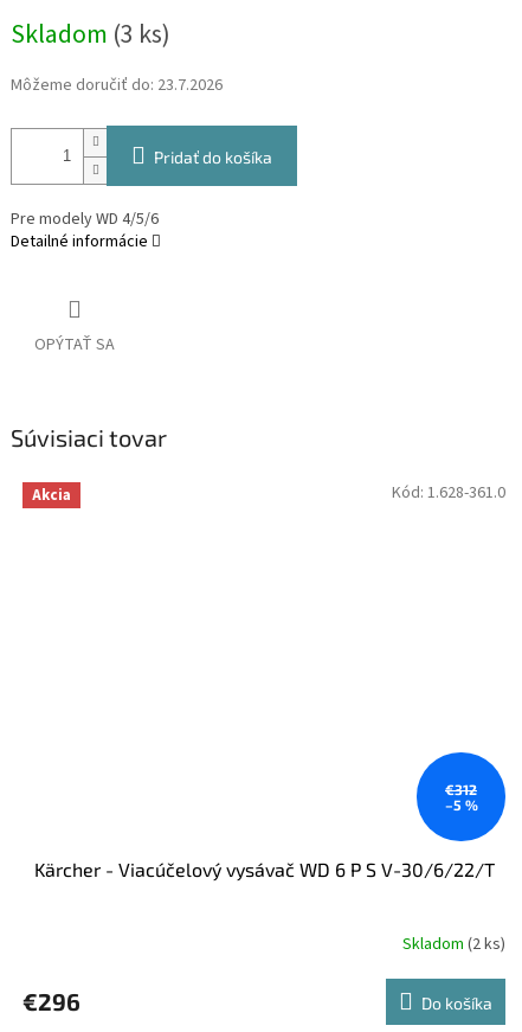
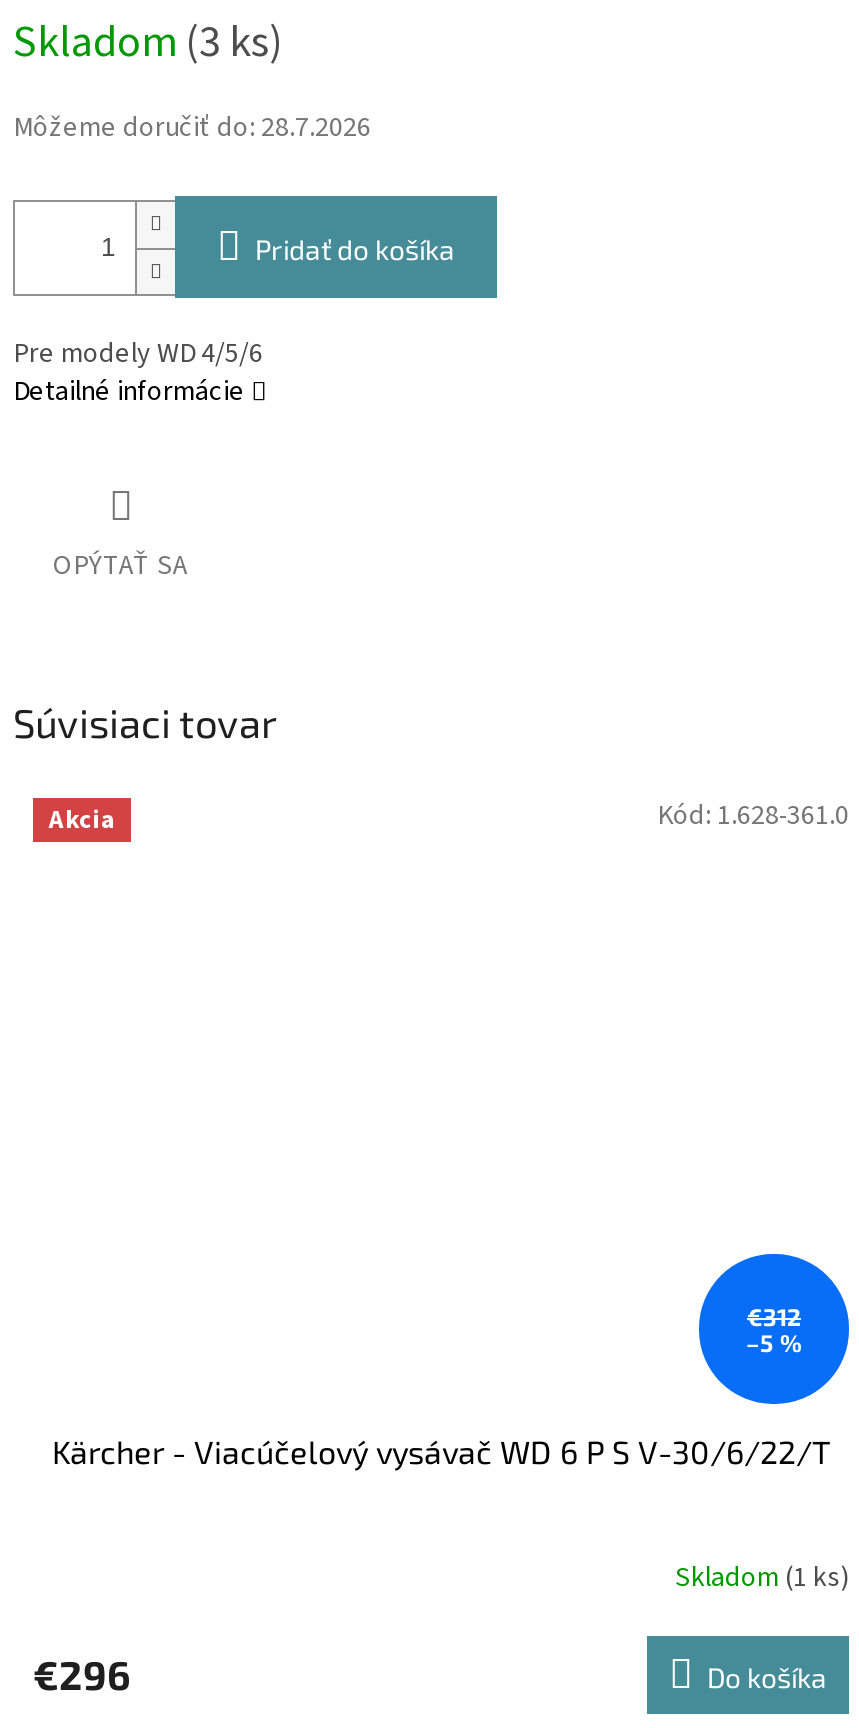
- Môžeme doručiť do: 23.7.2026
+ Môžeme doručiť do: 28.7.2026

- Skladom (2 ks)
+ Skladom (1 ks)
